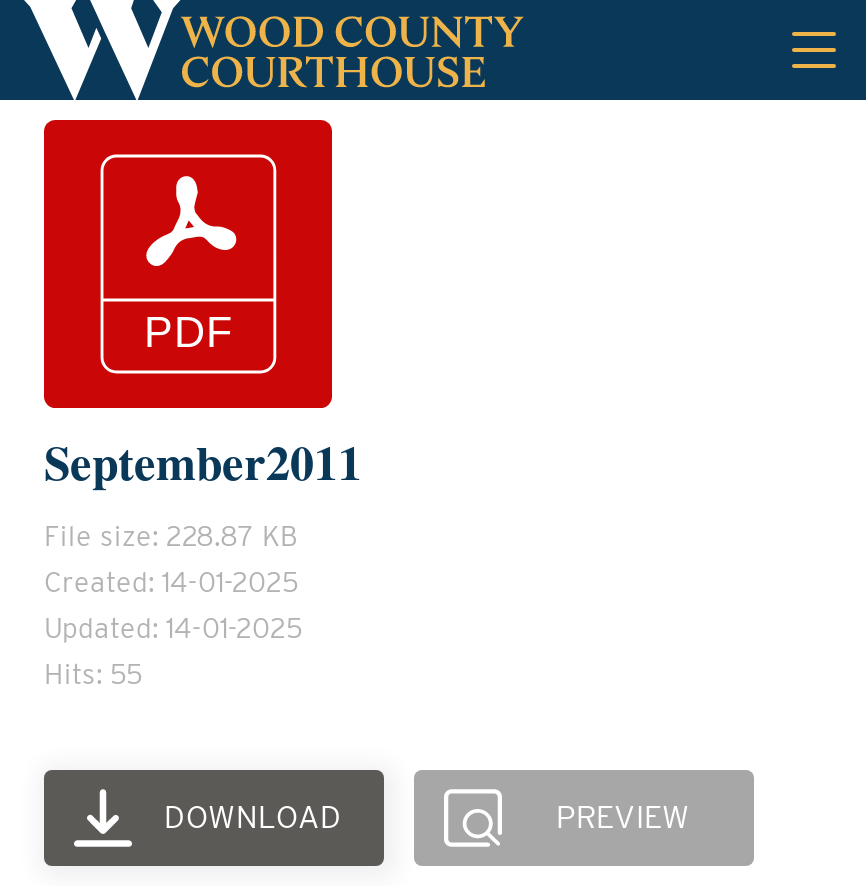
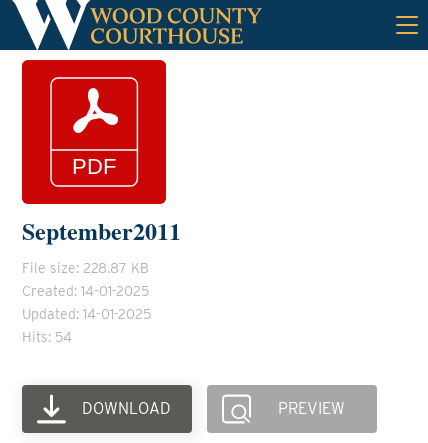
- Hits: 55
+ Hits: 54
